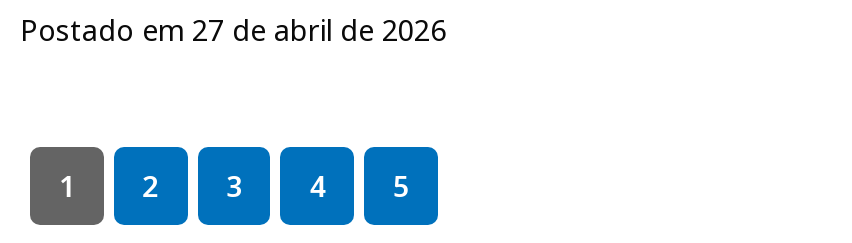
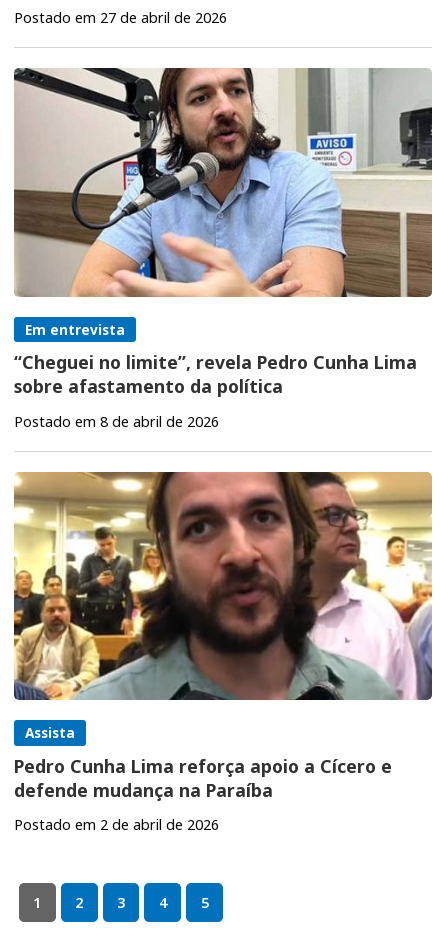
+ [image]
+ Em entrevista
+ “Cheguei no limite”, revela Pedro Cunha Lima
+ sobre afastamento da política
+ Postado em 8 de abril de 2026

+ [image]
+ Assista
+ Pedro Cunha Lima reforça apoio a Cícero e
+ defende mudança na Paraíba
+ Postado em 2 de abril de 2026
